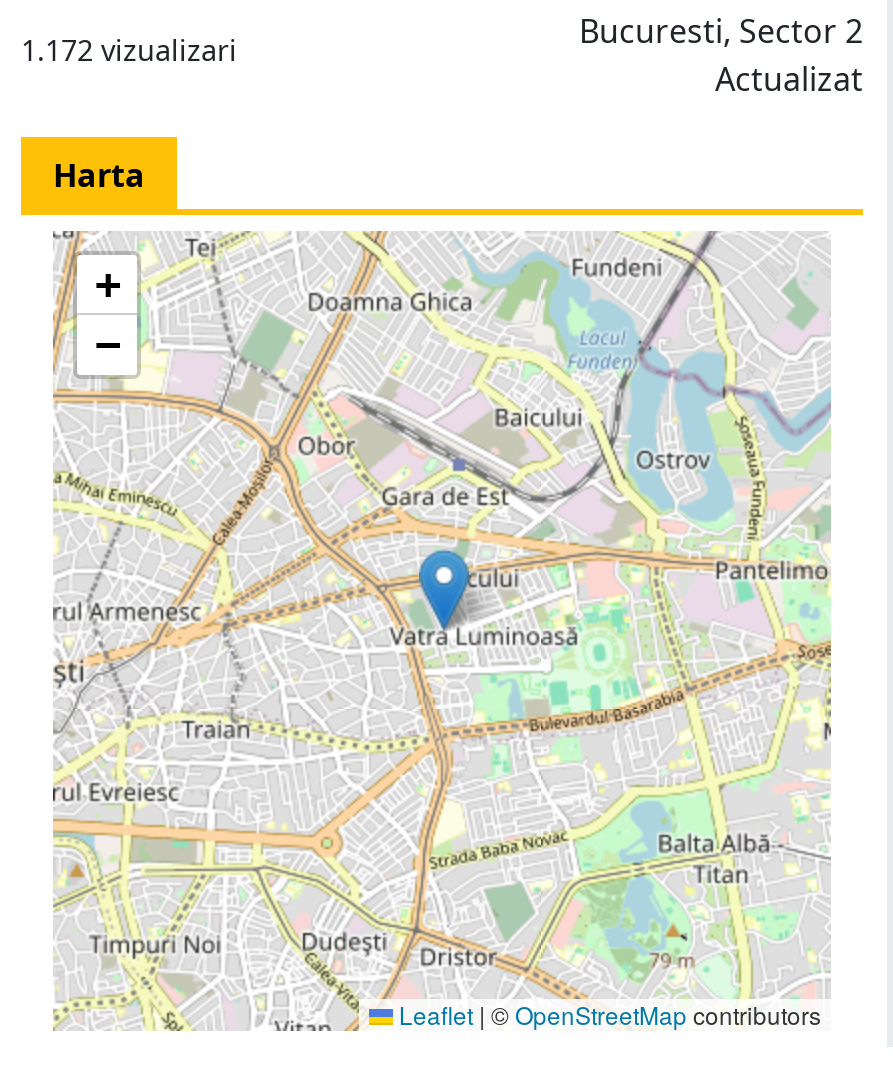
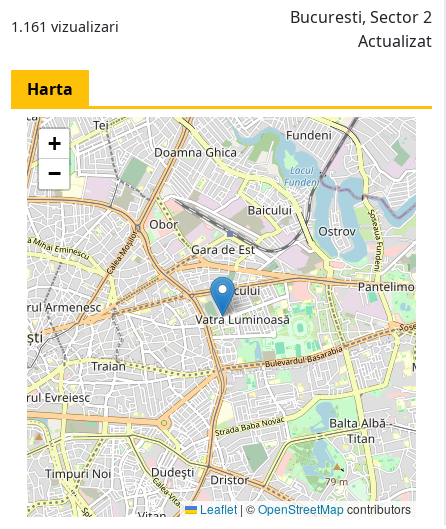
- 1.172 vizualizari
+ 1.161 vizualizari
